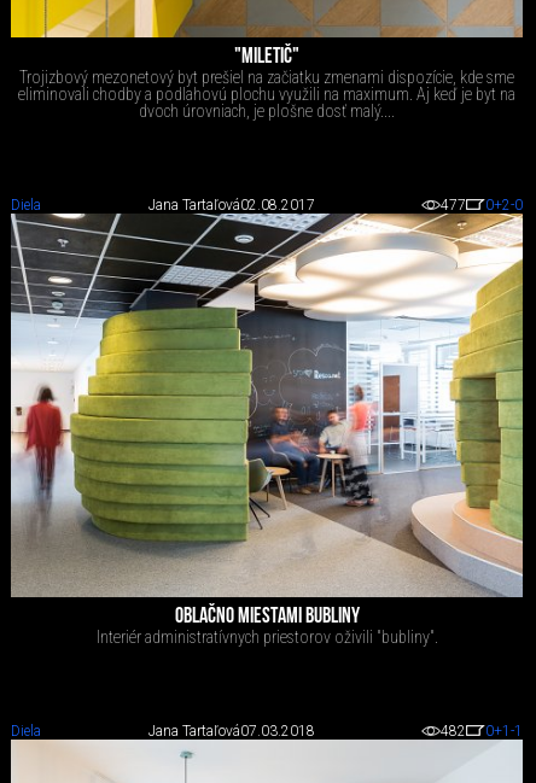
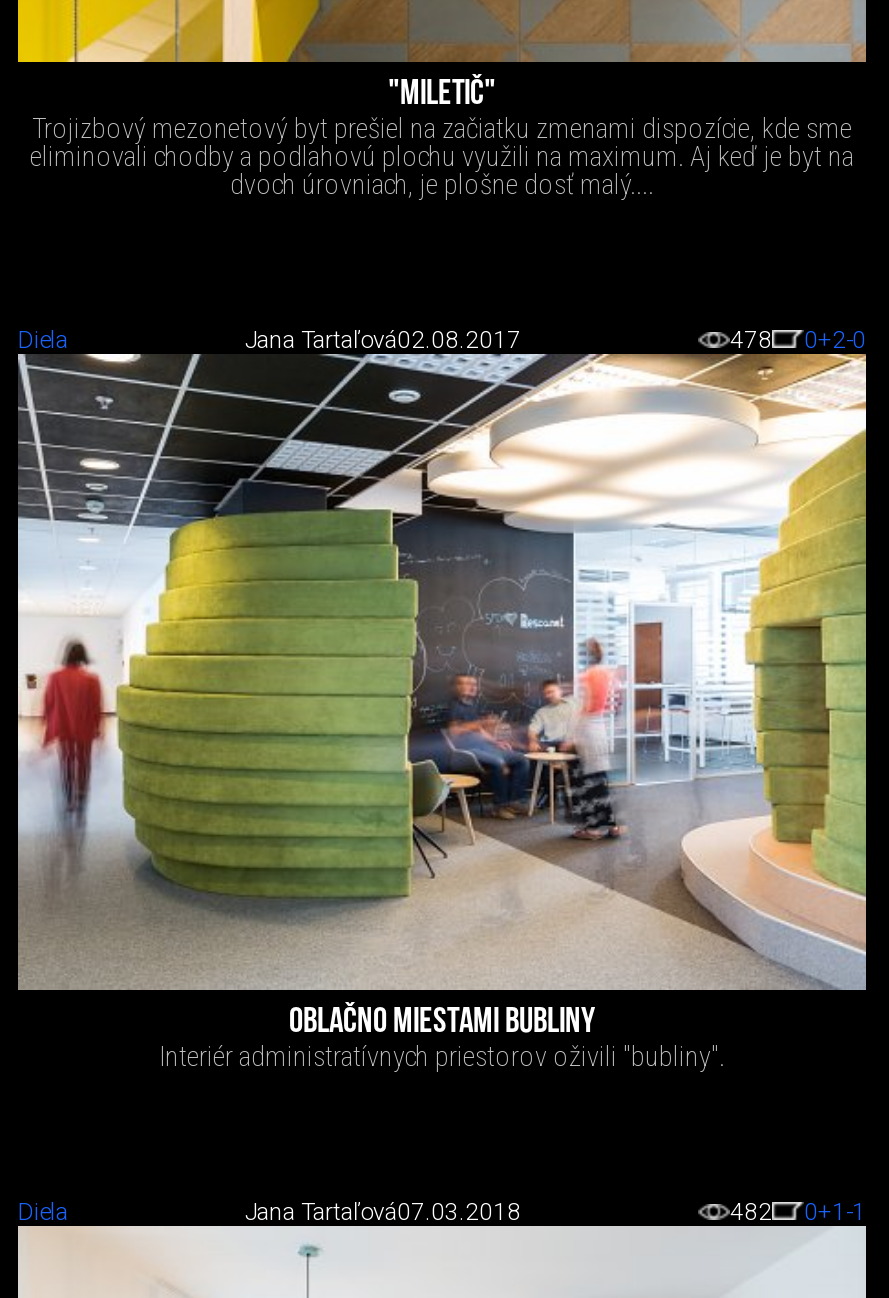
- 477 0+2-0
+ 478 0+2-0
